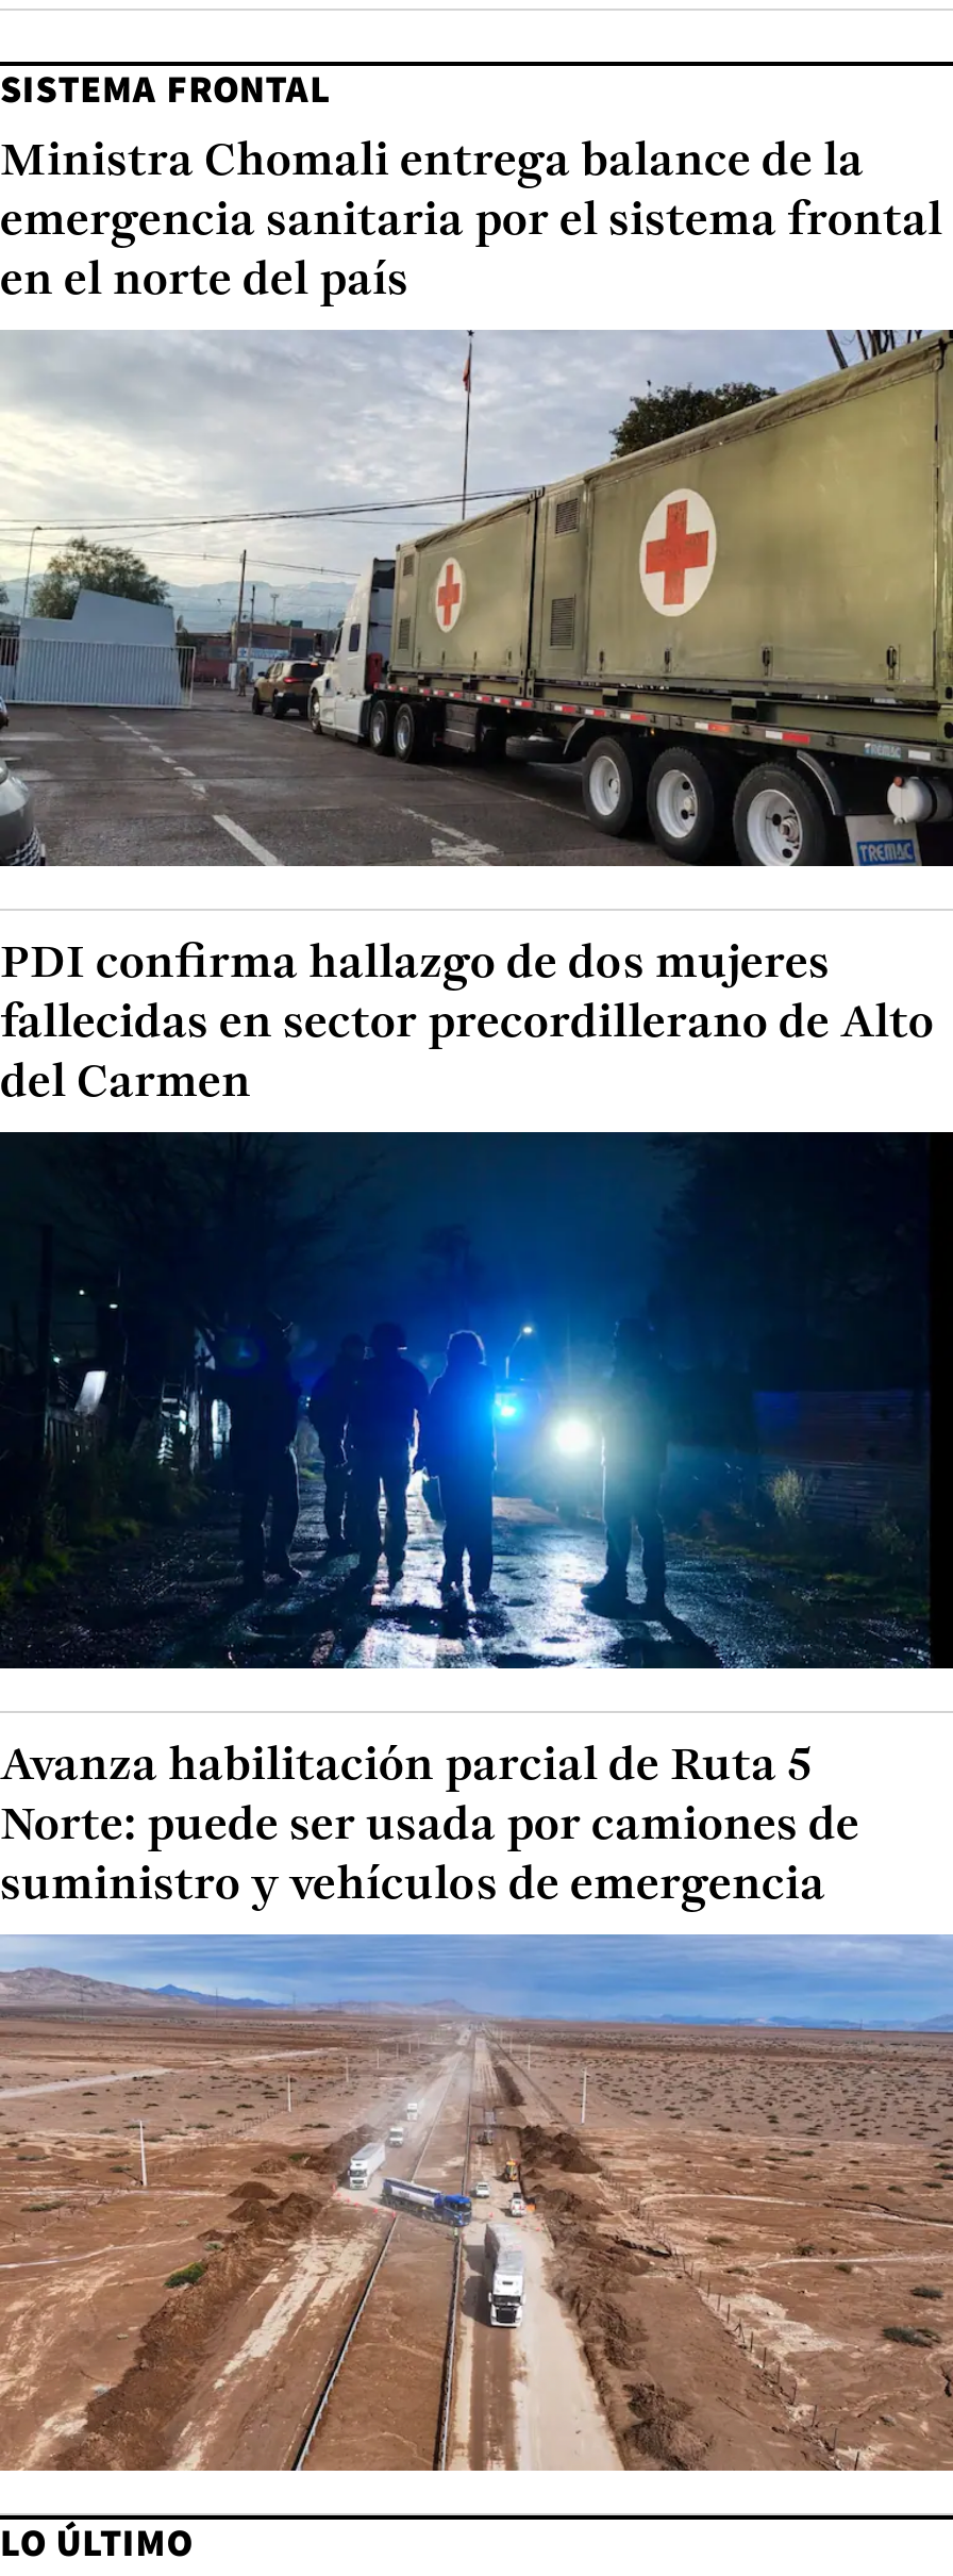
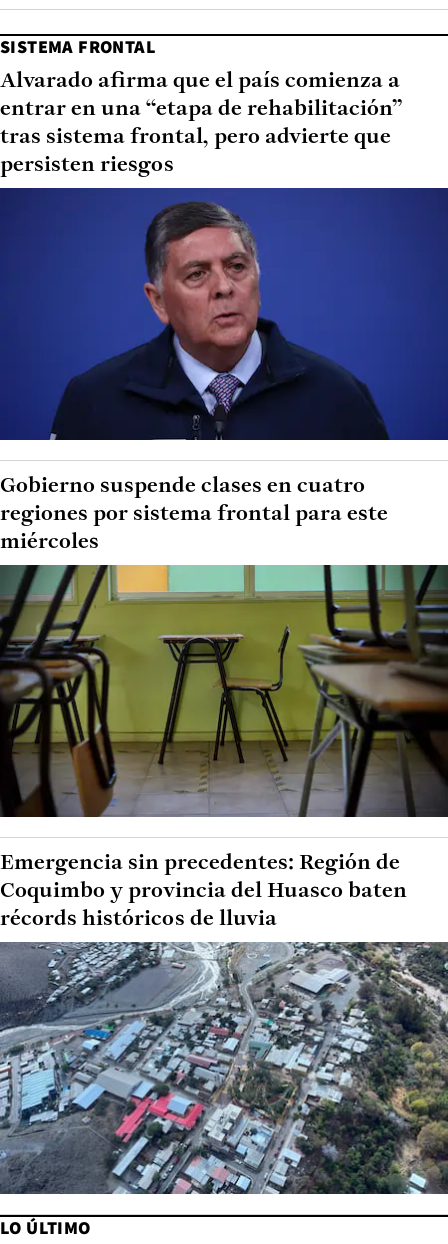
- Ministra Chomali entrega balance de la
- emergencia sanitaria por el sistema frontal
- en el norte del país
+ Alvarado afirma que el país comienza a
+ entrar en una “etapa de rehabilitación”
+ tras sistema frontal, pero advierte que
+ persisten riesgos

- [image]
- PDI confirma hallazgo de dos mujeres
- fallecidas en sector precordillerano de Alto
- del Carmen
+ [image]
+ Gobierno suspende clases en cuatro
+ regiones por sistema frontal para este
+ miércoles

- [image]
- Avanza habilitación parcial de Ruta 5
- Norte: puede ser usada por camiones de
- suministro y vehículos de emergencia
+ [image]
+ Emergencia sin precedentes: Región de
+ Coquimbo y provincia del Huasco baten
+ récords históricos de lluvia

- [image]
+ [image]
